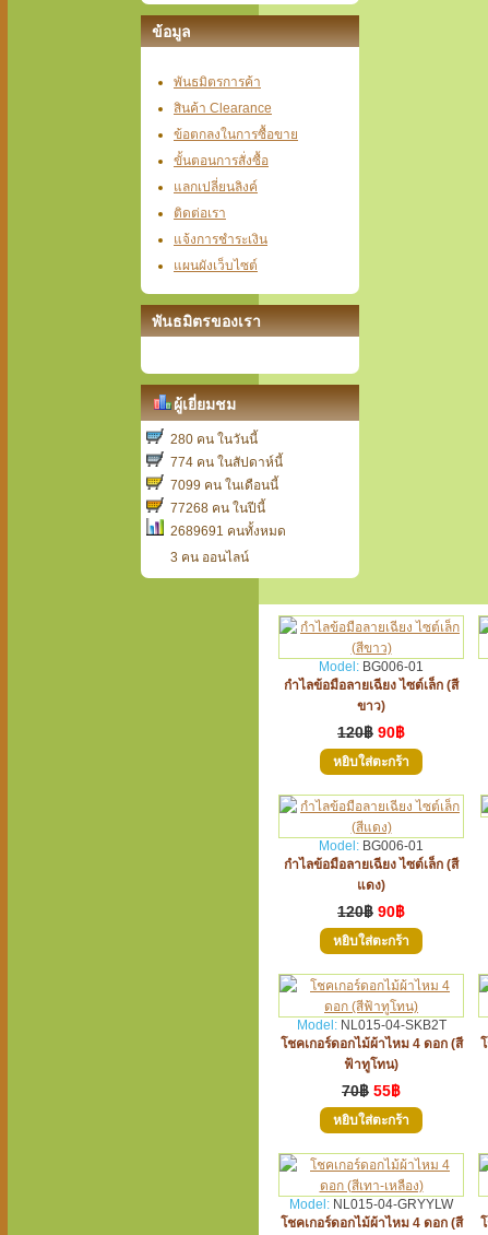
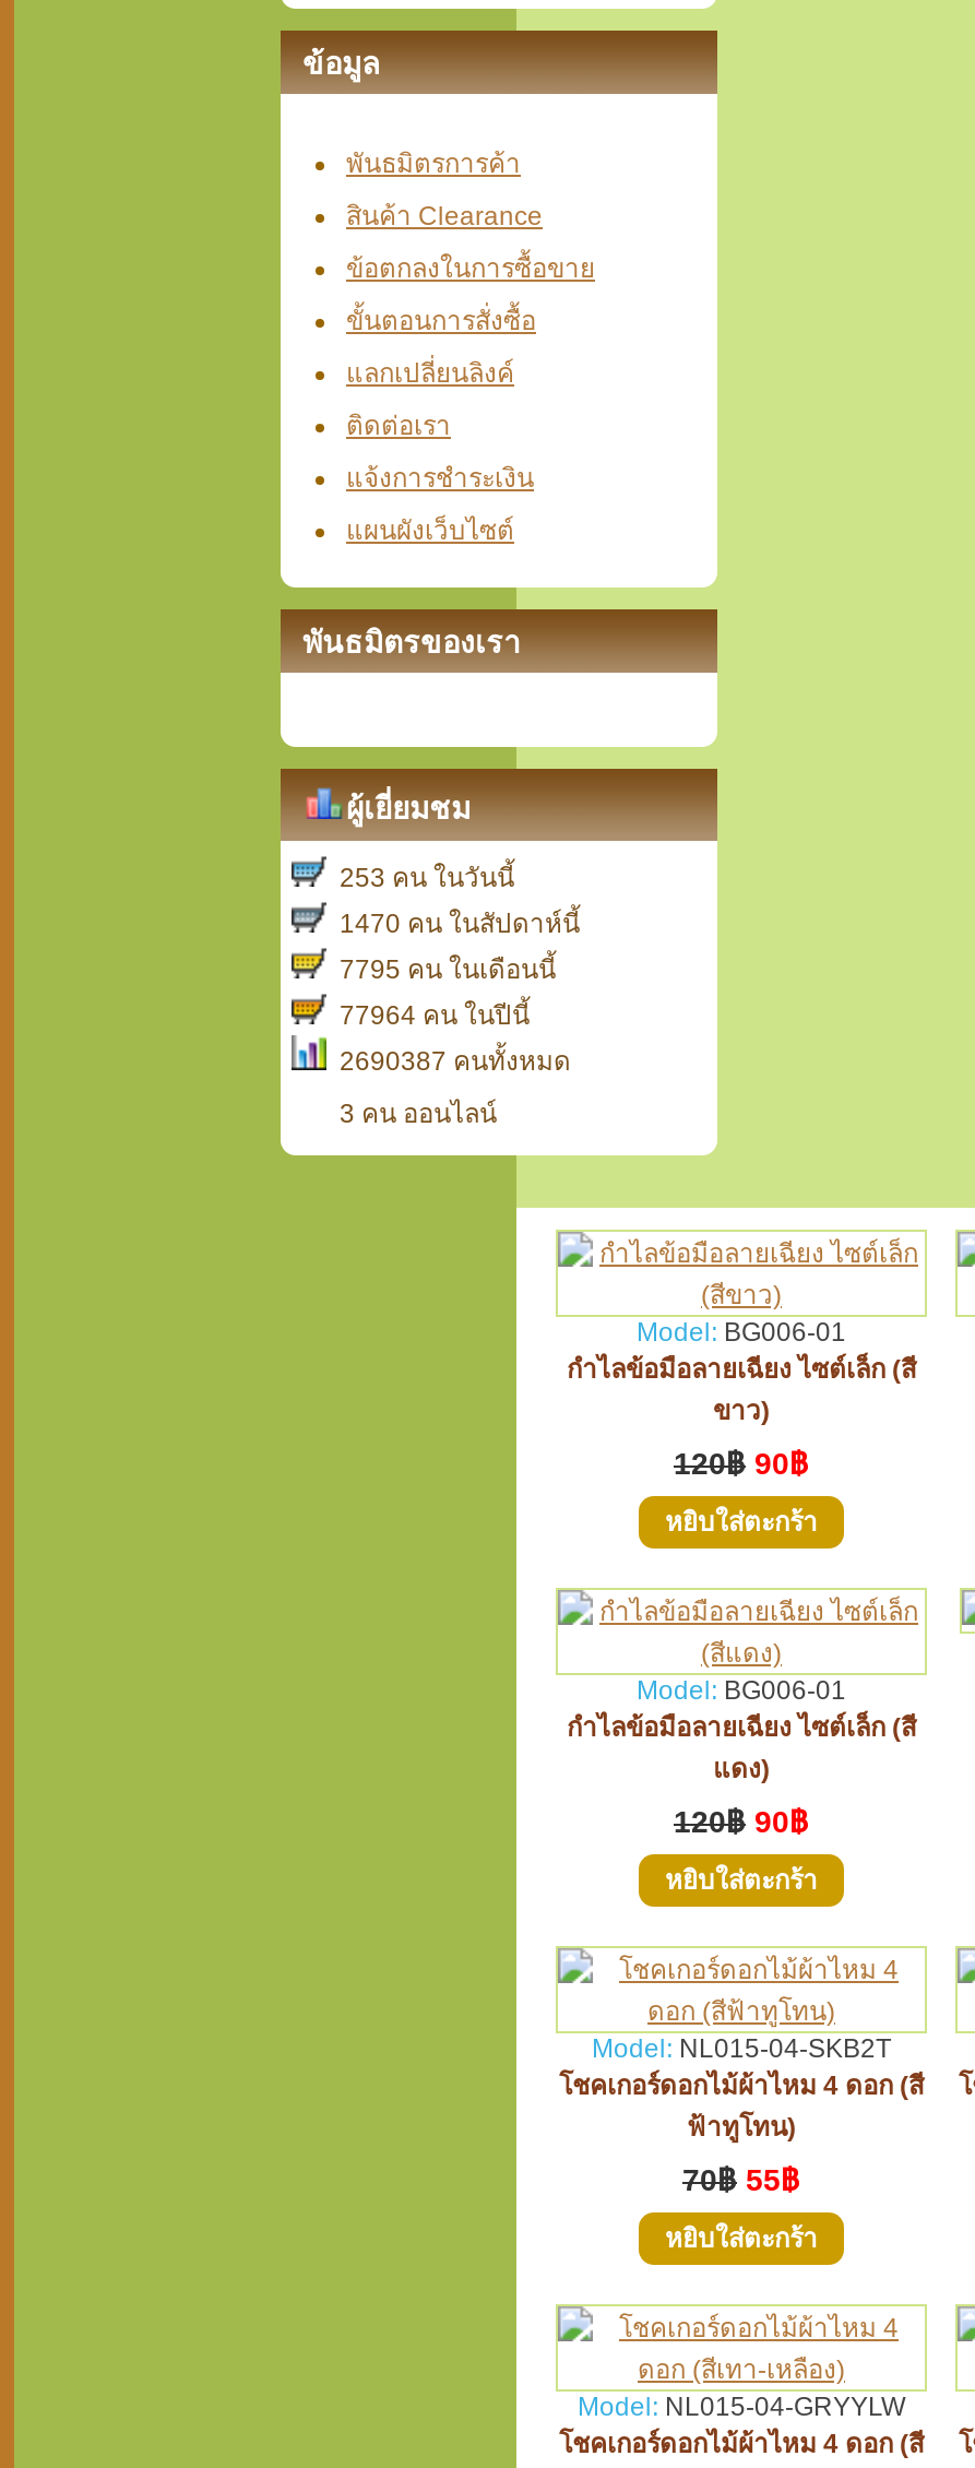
- 280 คน ในวันนี้
+ 253 คน ในวันนี้

- 774 คน ในสัปดาห์นี้
+ 1470 คน ในสัปดาห์นี้

- 7099 คน ในเดือนนี้
+ 7795 คน ในเดือนนี้

- 77268 คน ในปีนี้
+ 77964 คน ในปีนี้

- 2689691 คนทั้งหมด
+ 2690387 คนทั้งหมด
